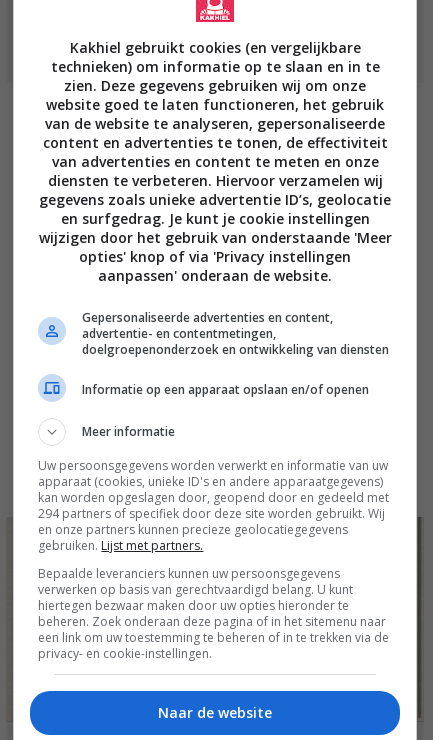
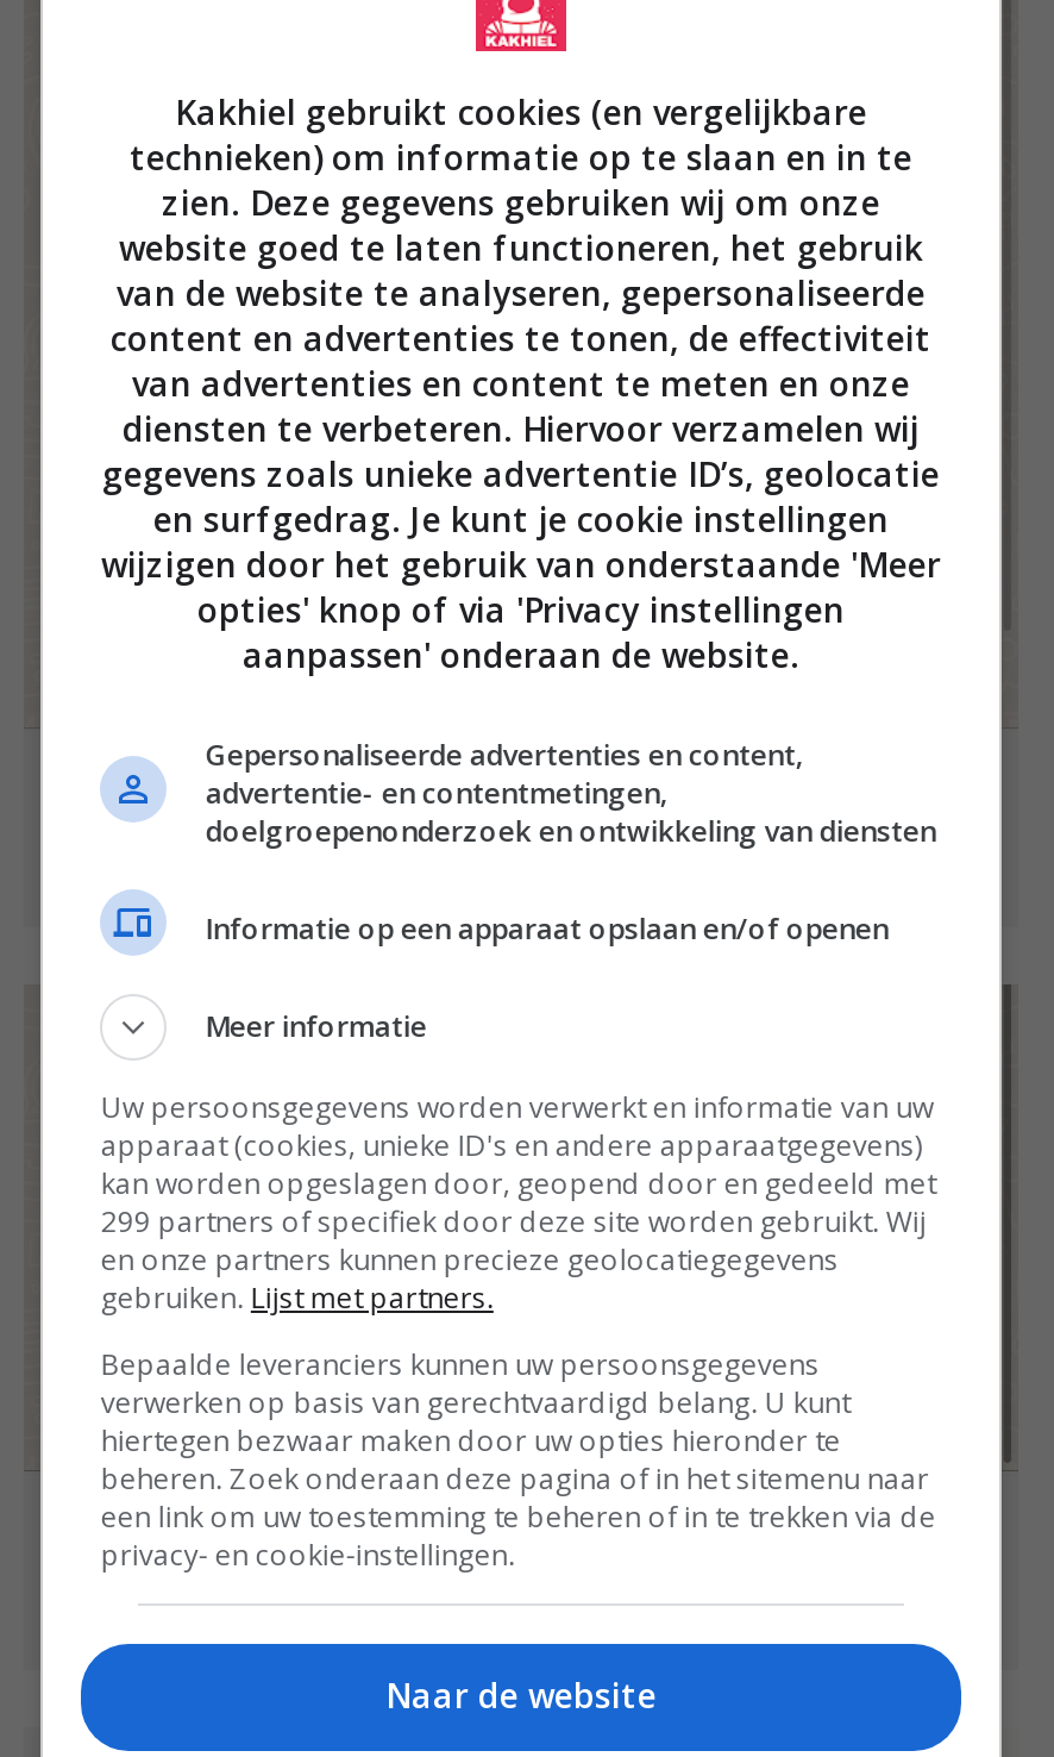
- 294 partners of specifiek door deze site worden gebruikt. Wij
+ 299 partners of specifiek door deze site worden gebruikt. Wij
